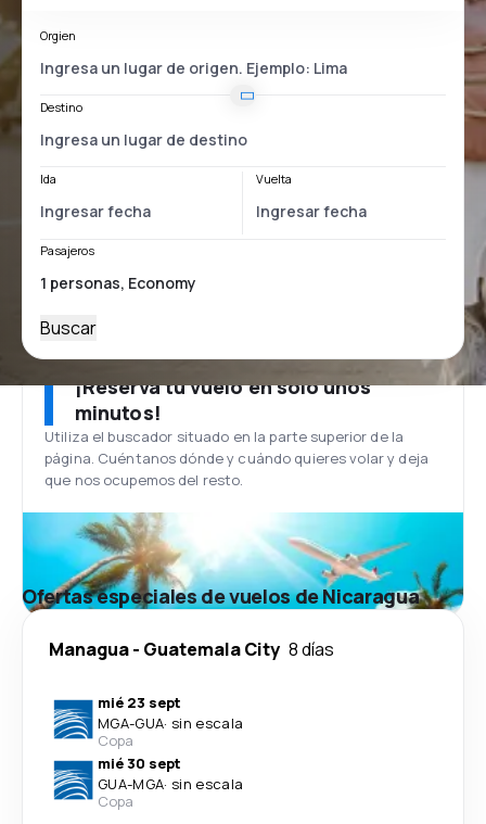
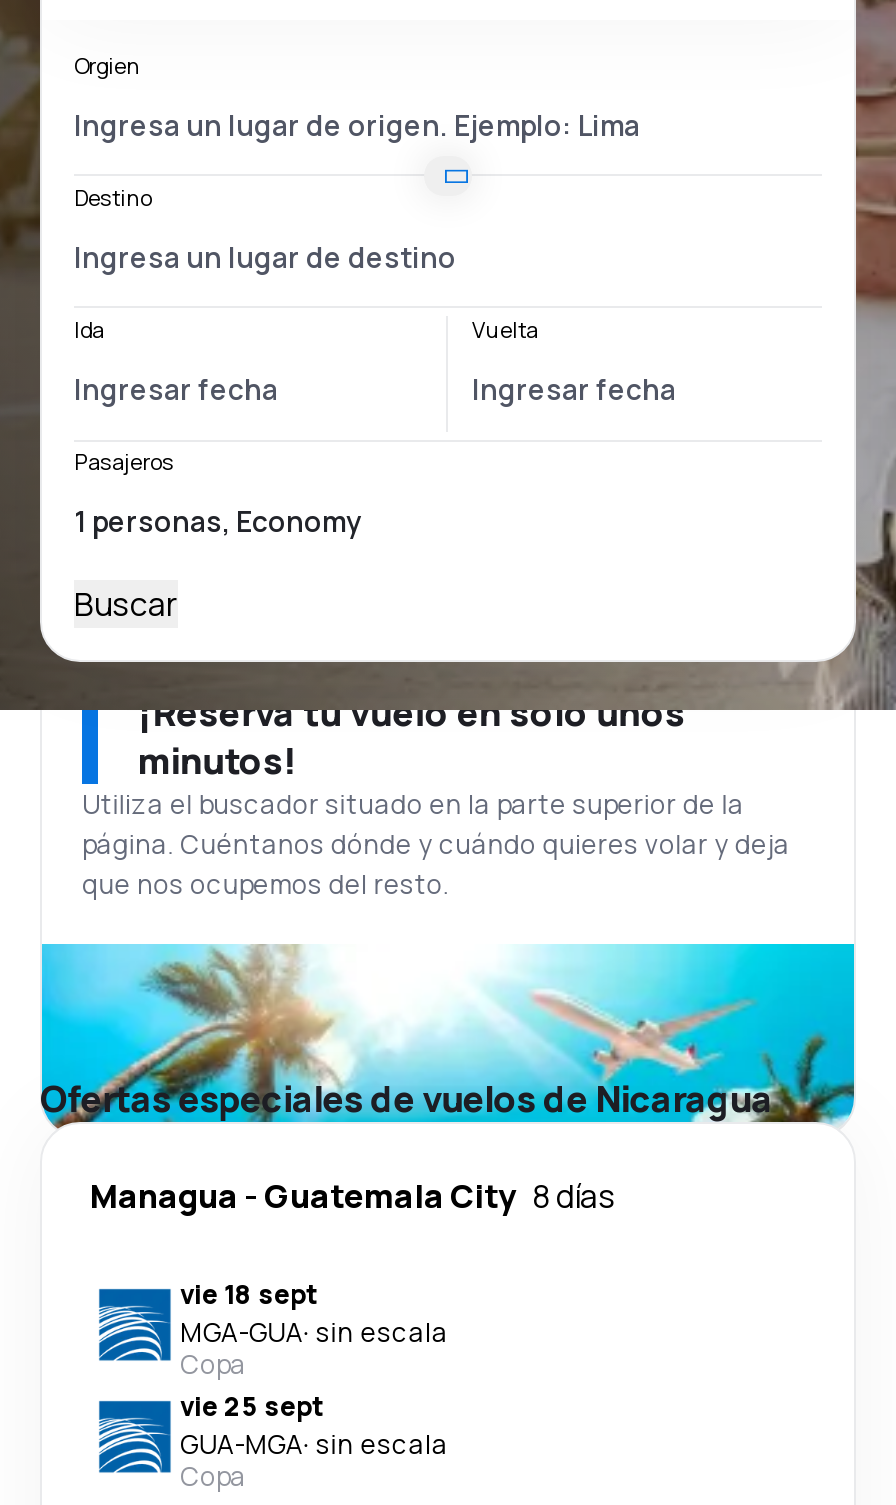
- mié 23 sept
+ vie 18 sept

- mié 30 sept
+ vie 25 sept
